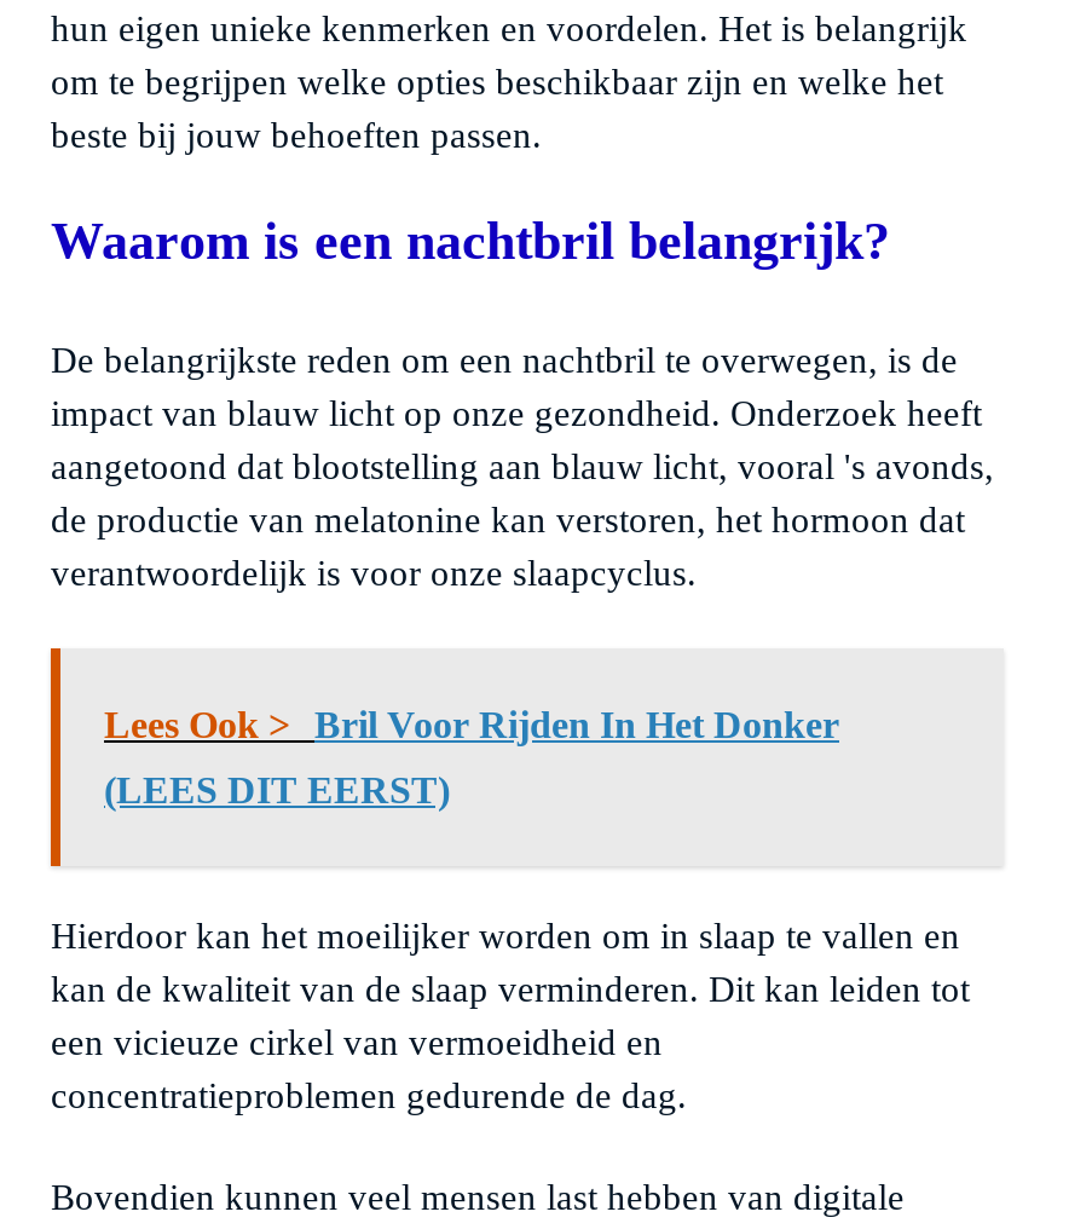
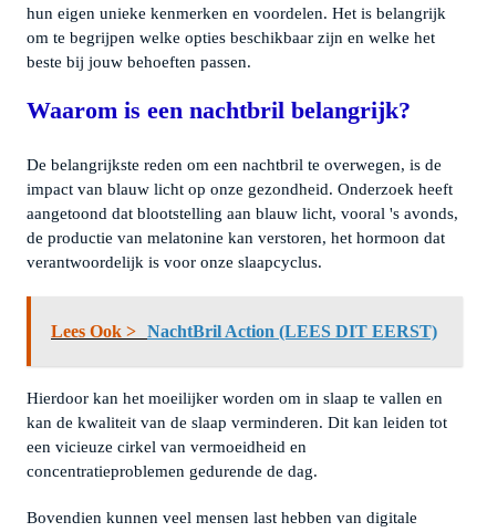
- Lees Ook > Bril Voor Rijden In Het Donker
- (LEES DIT EERST)
+ Lees Ook > NachtBril Action (LEES DIT EERST)
